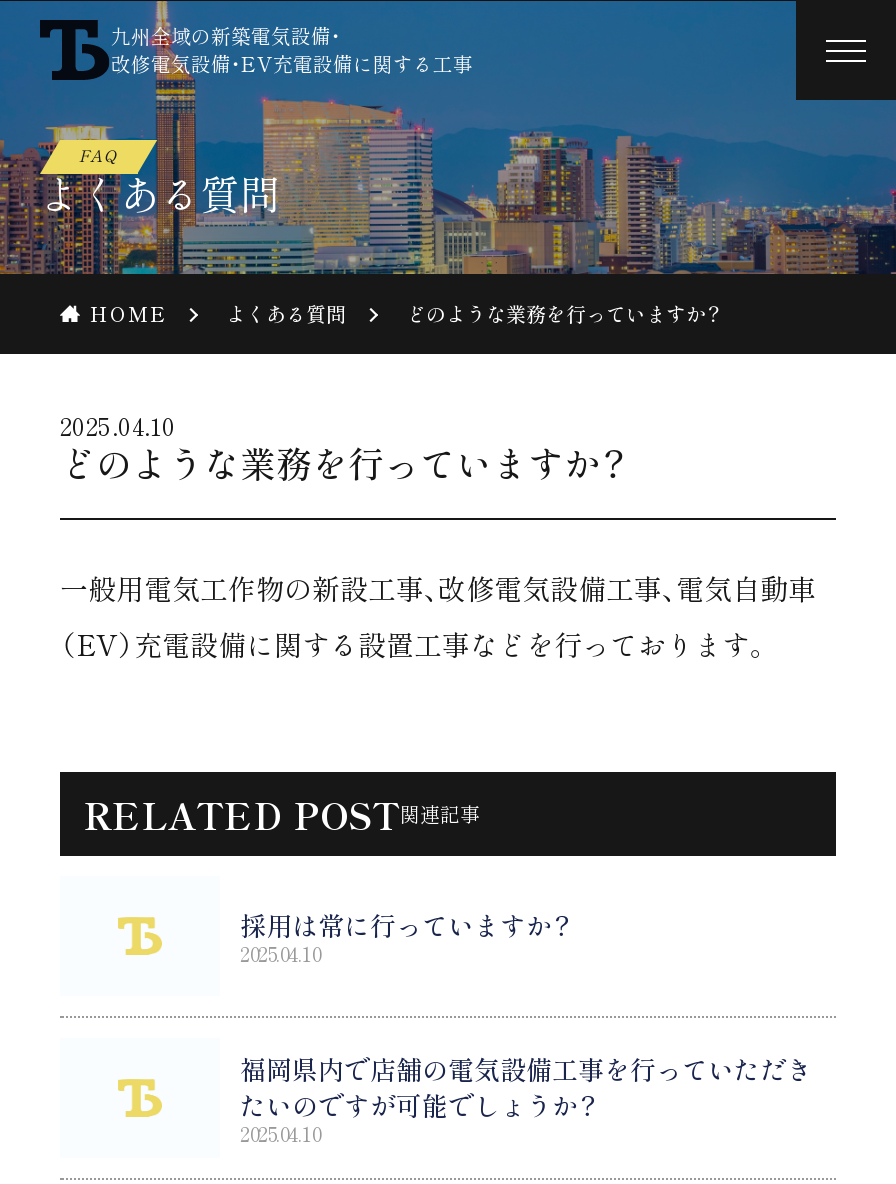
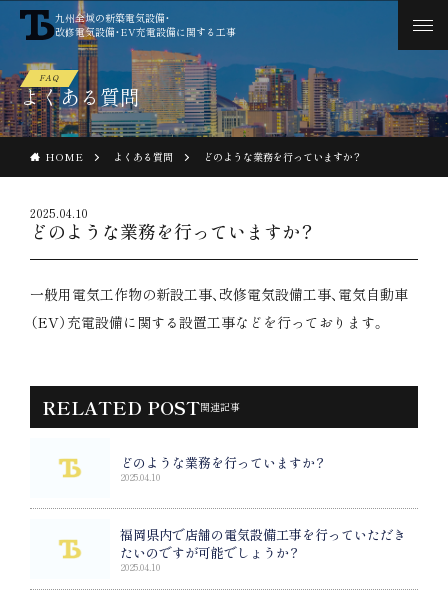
- 採用は常に行っていますか？
+ どのような業務を行っていますか？
